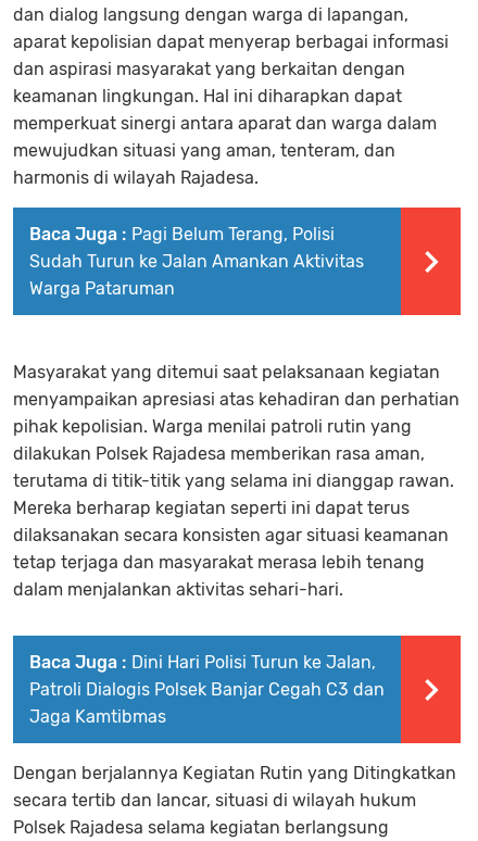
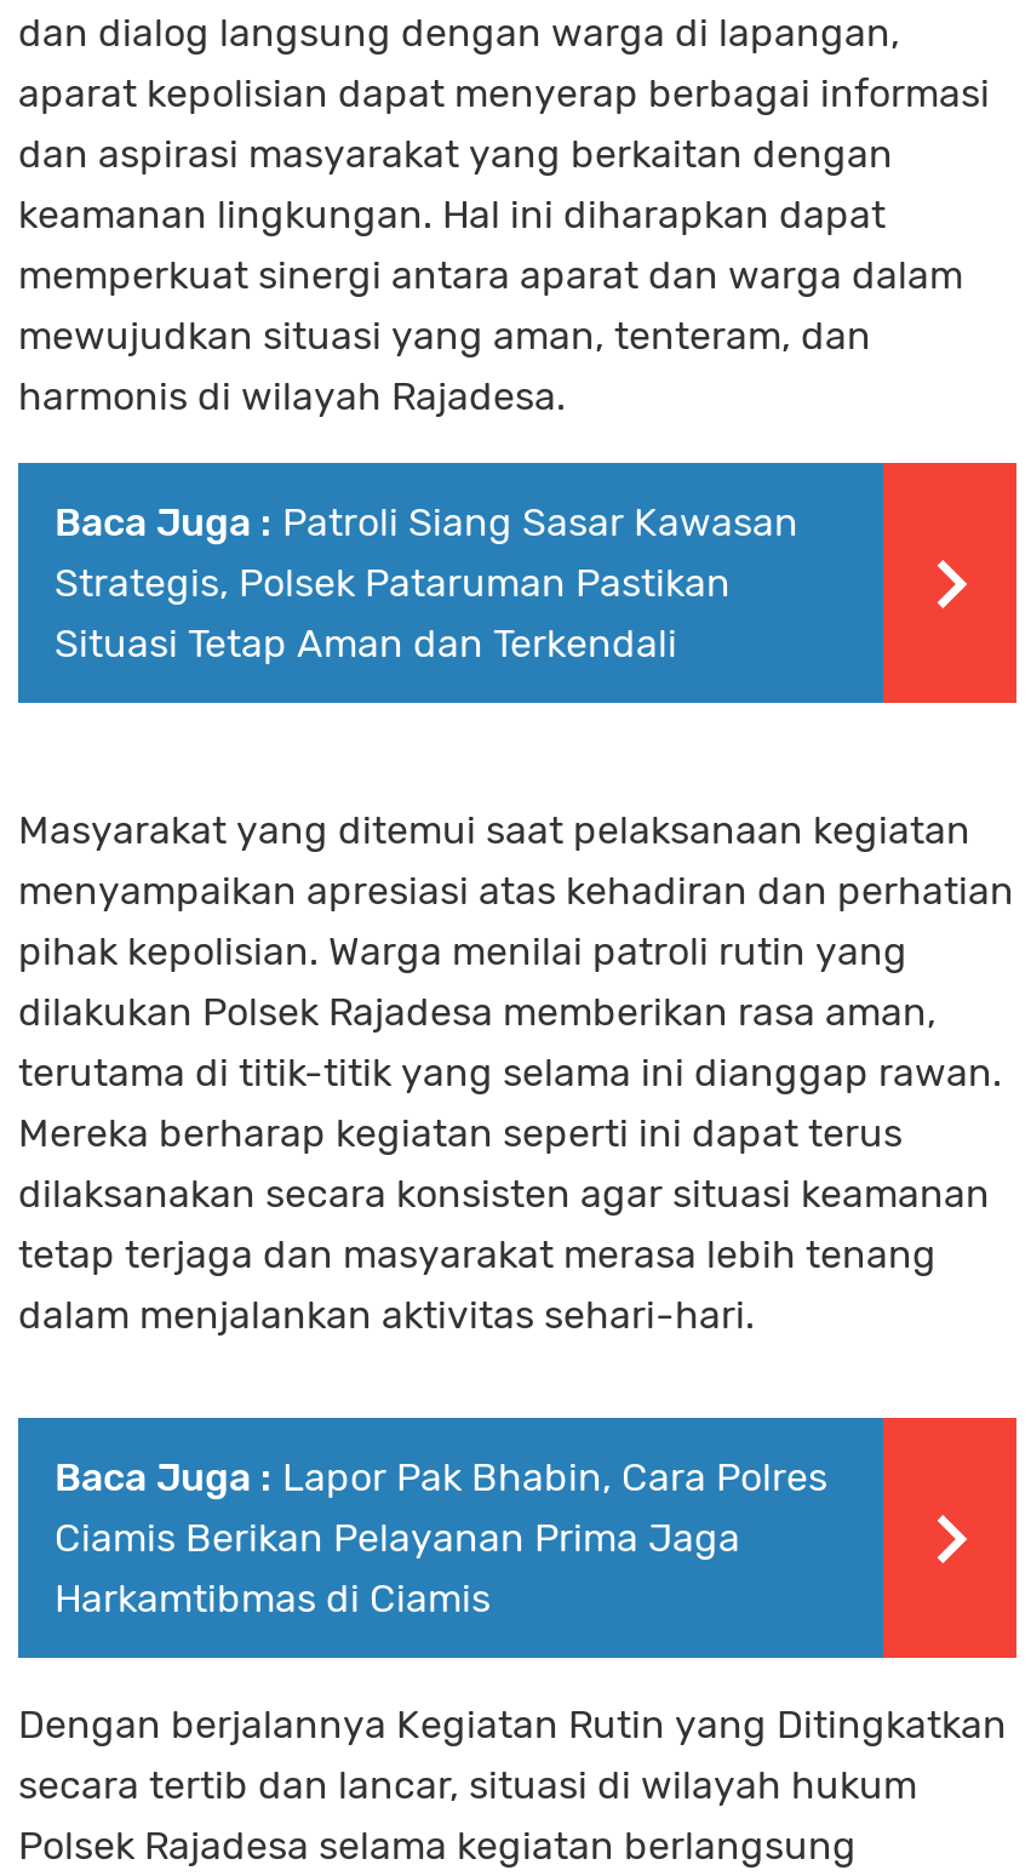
- Baca Juga : Pagi Belum Terang, Polisi
- Sudah Turun ke Jalan Amankan Aktivitas
- Warga Pataruman
+ Baca Juga : Patroli Siang Sasar Kawasan
+ Strategis, Polsek Pataruman Pastikan
+ Situasi Tetap Aman dan Terkendali

- Baca Juga : Dini Hari Polisi Turun ke Jalan,
- Patroli Dialogis Polsek Banjar Cegah C3 dan
- Jaga Kamtibmas
+ Baca Juga : Lapor Pak Bhabin, Cara Polres
+ Ciamis Berikan Pelayanan Prima Jaga
+ Harkamtibmas di Ciamis
